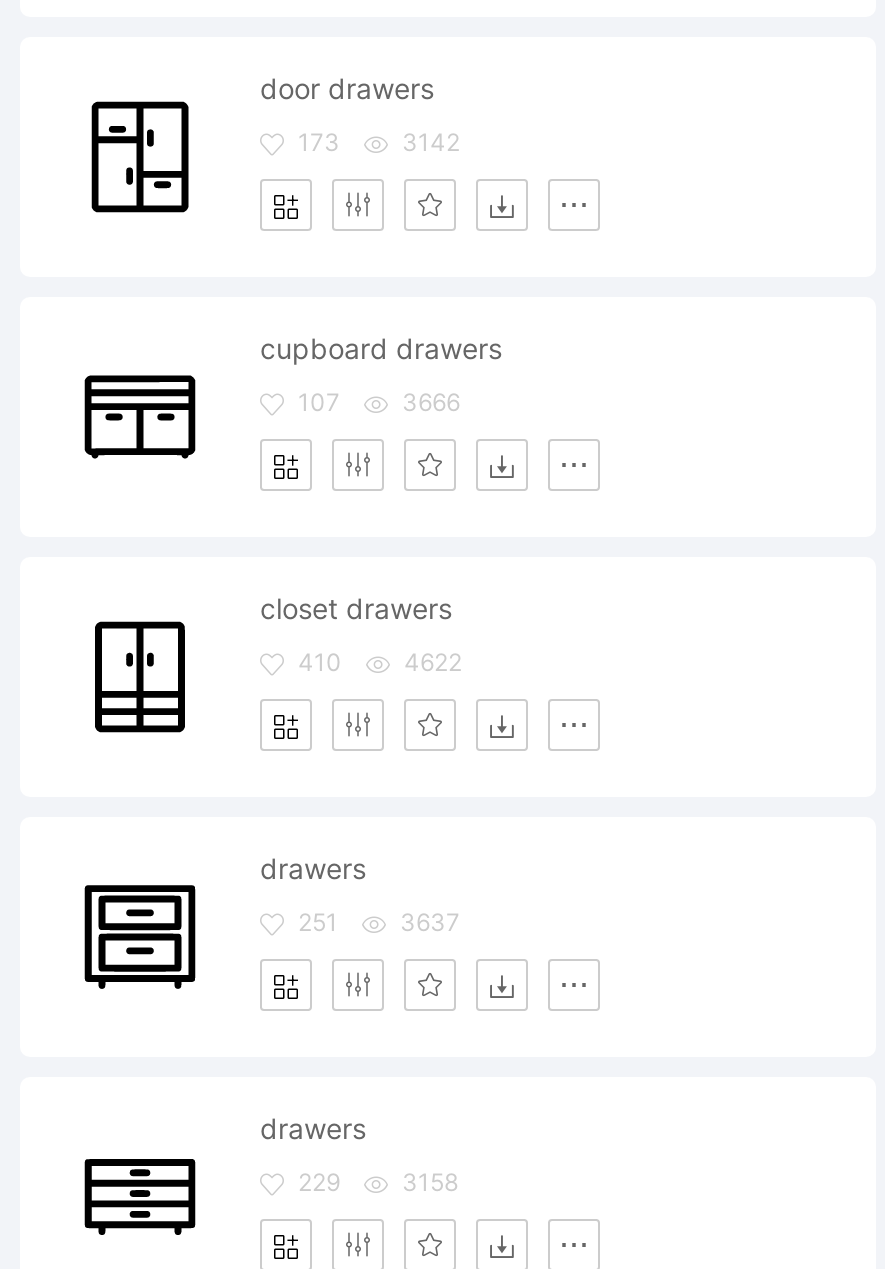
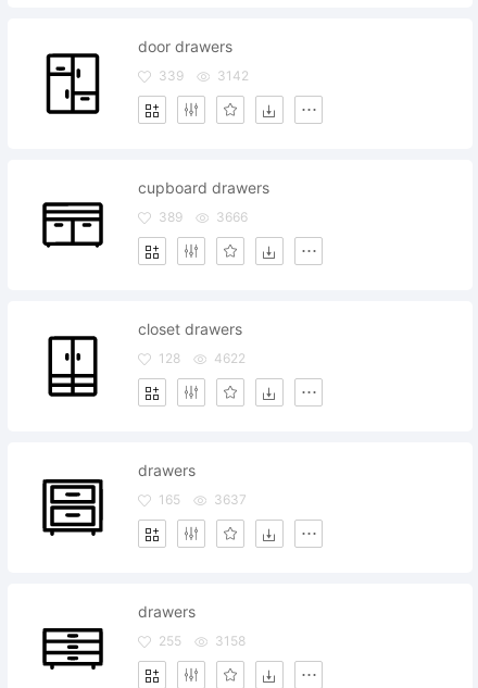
- 173
+ 339

- 107
+ 389

- 410
+ 128

- 251
+ 165

- 229
+ 255
